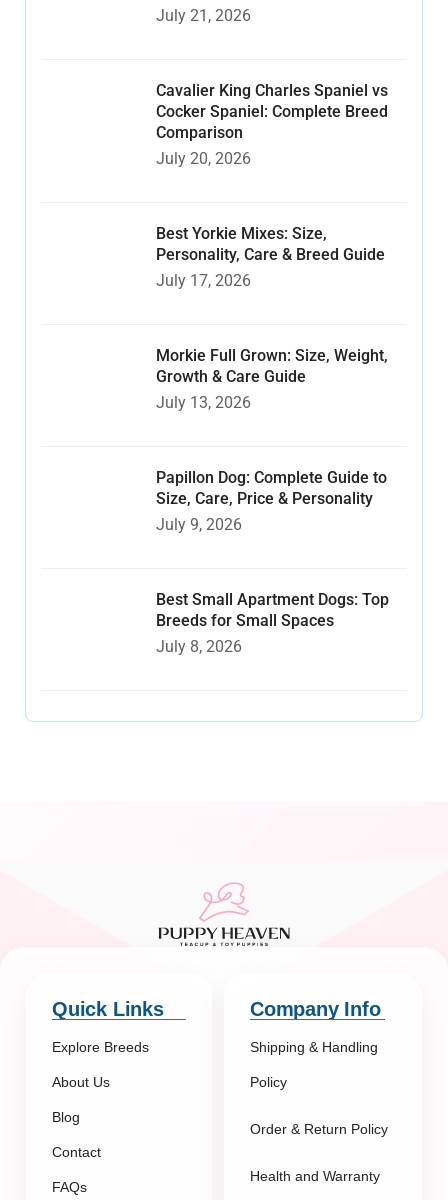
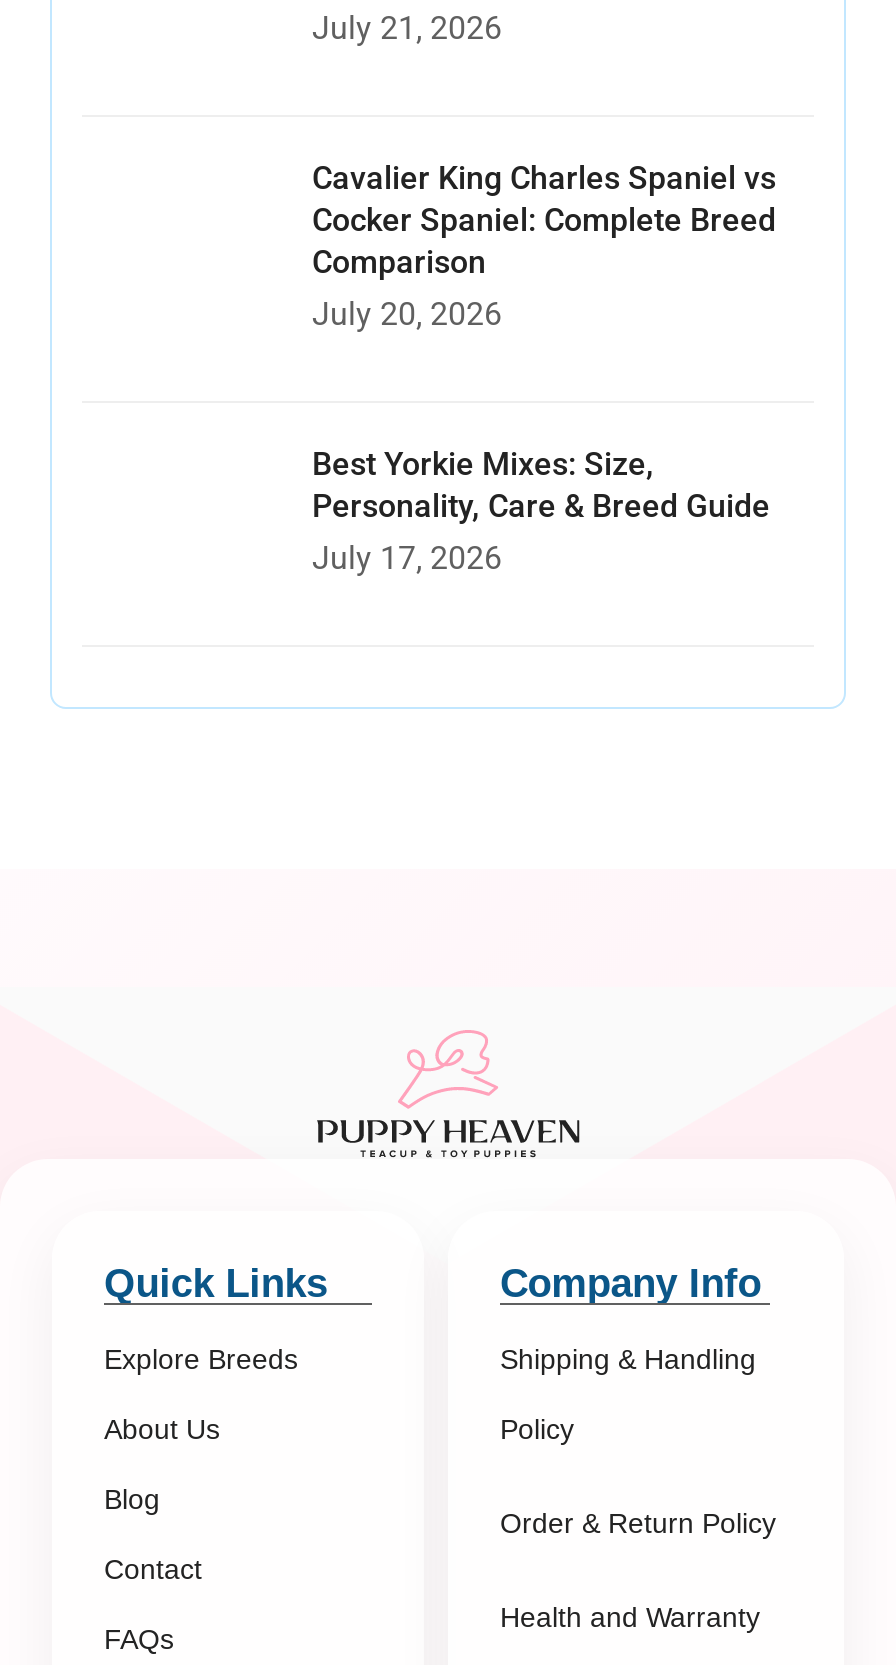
- Morkie Full Grown: Size, Weight,
- Growth & Care Guide
- July 13, 2026

- Papillon Dog: Complete Guide to
- Size, Care, Price & Personality
- July 9, 2026

- Best Small Apartment Dogs: Top
- Breeds for Small Spaces
- July 8, 2026
